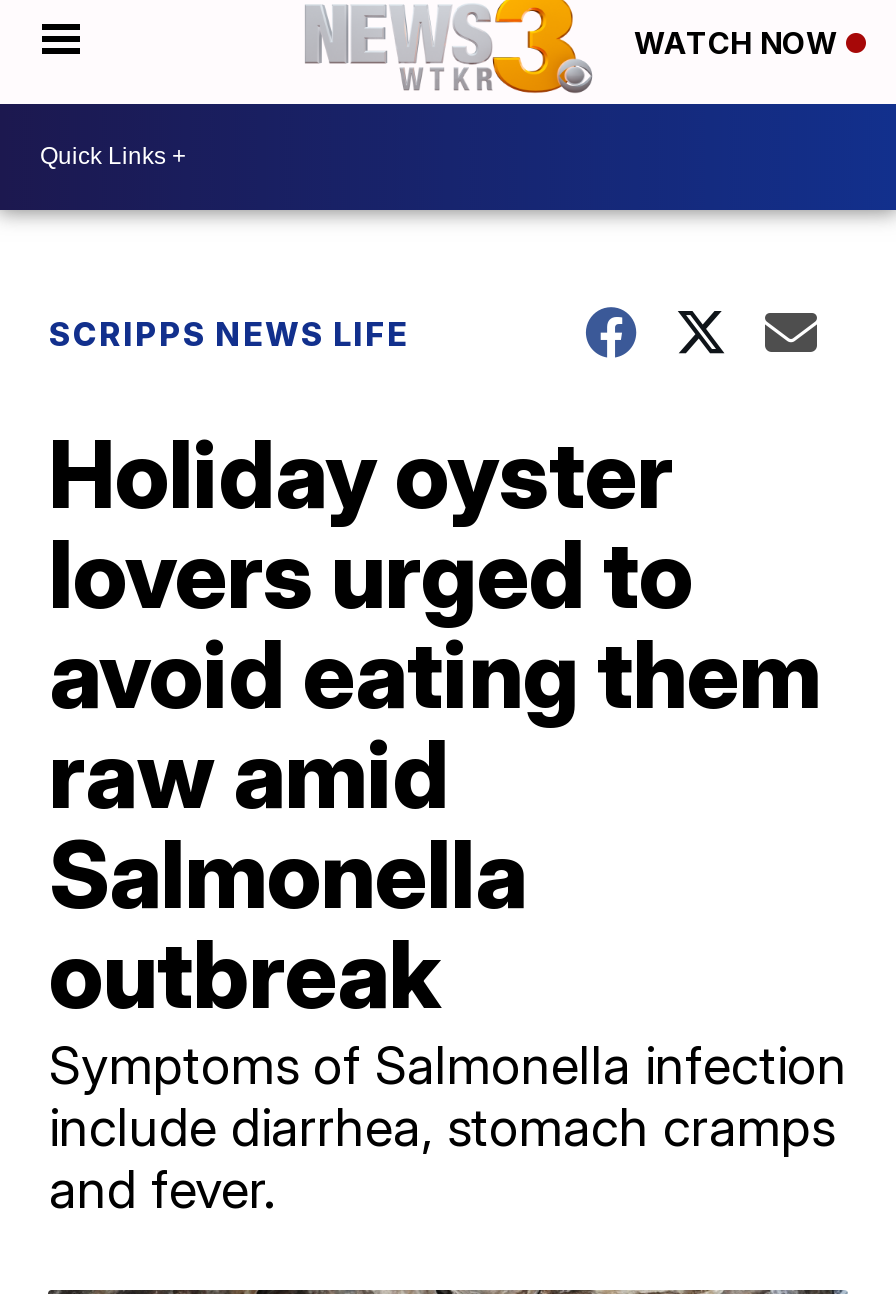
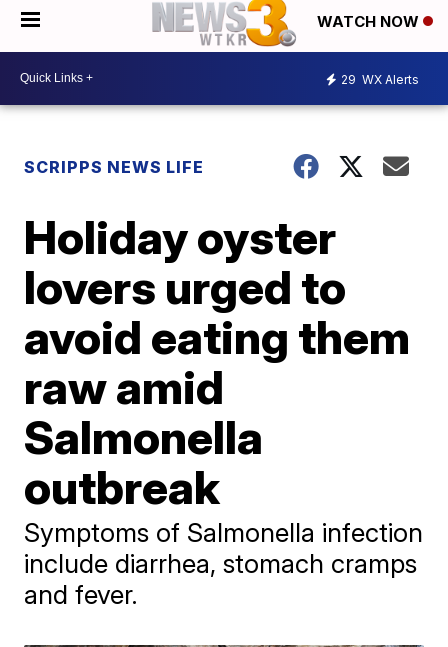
+ 29 WX Alerts
